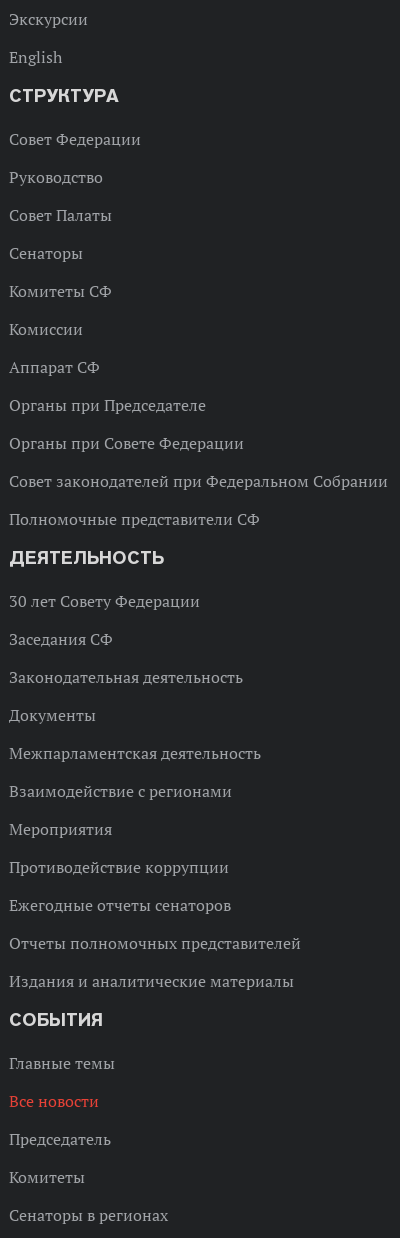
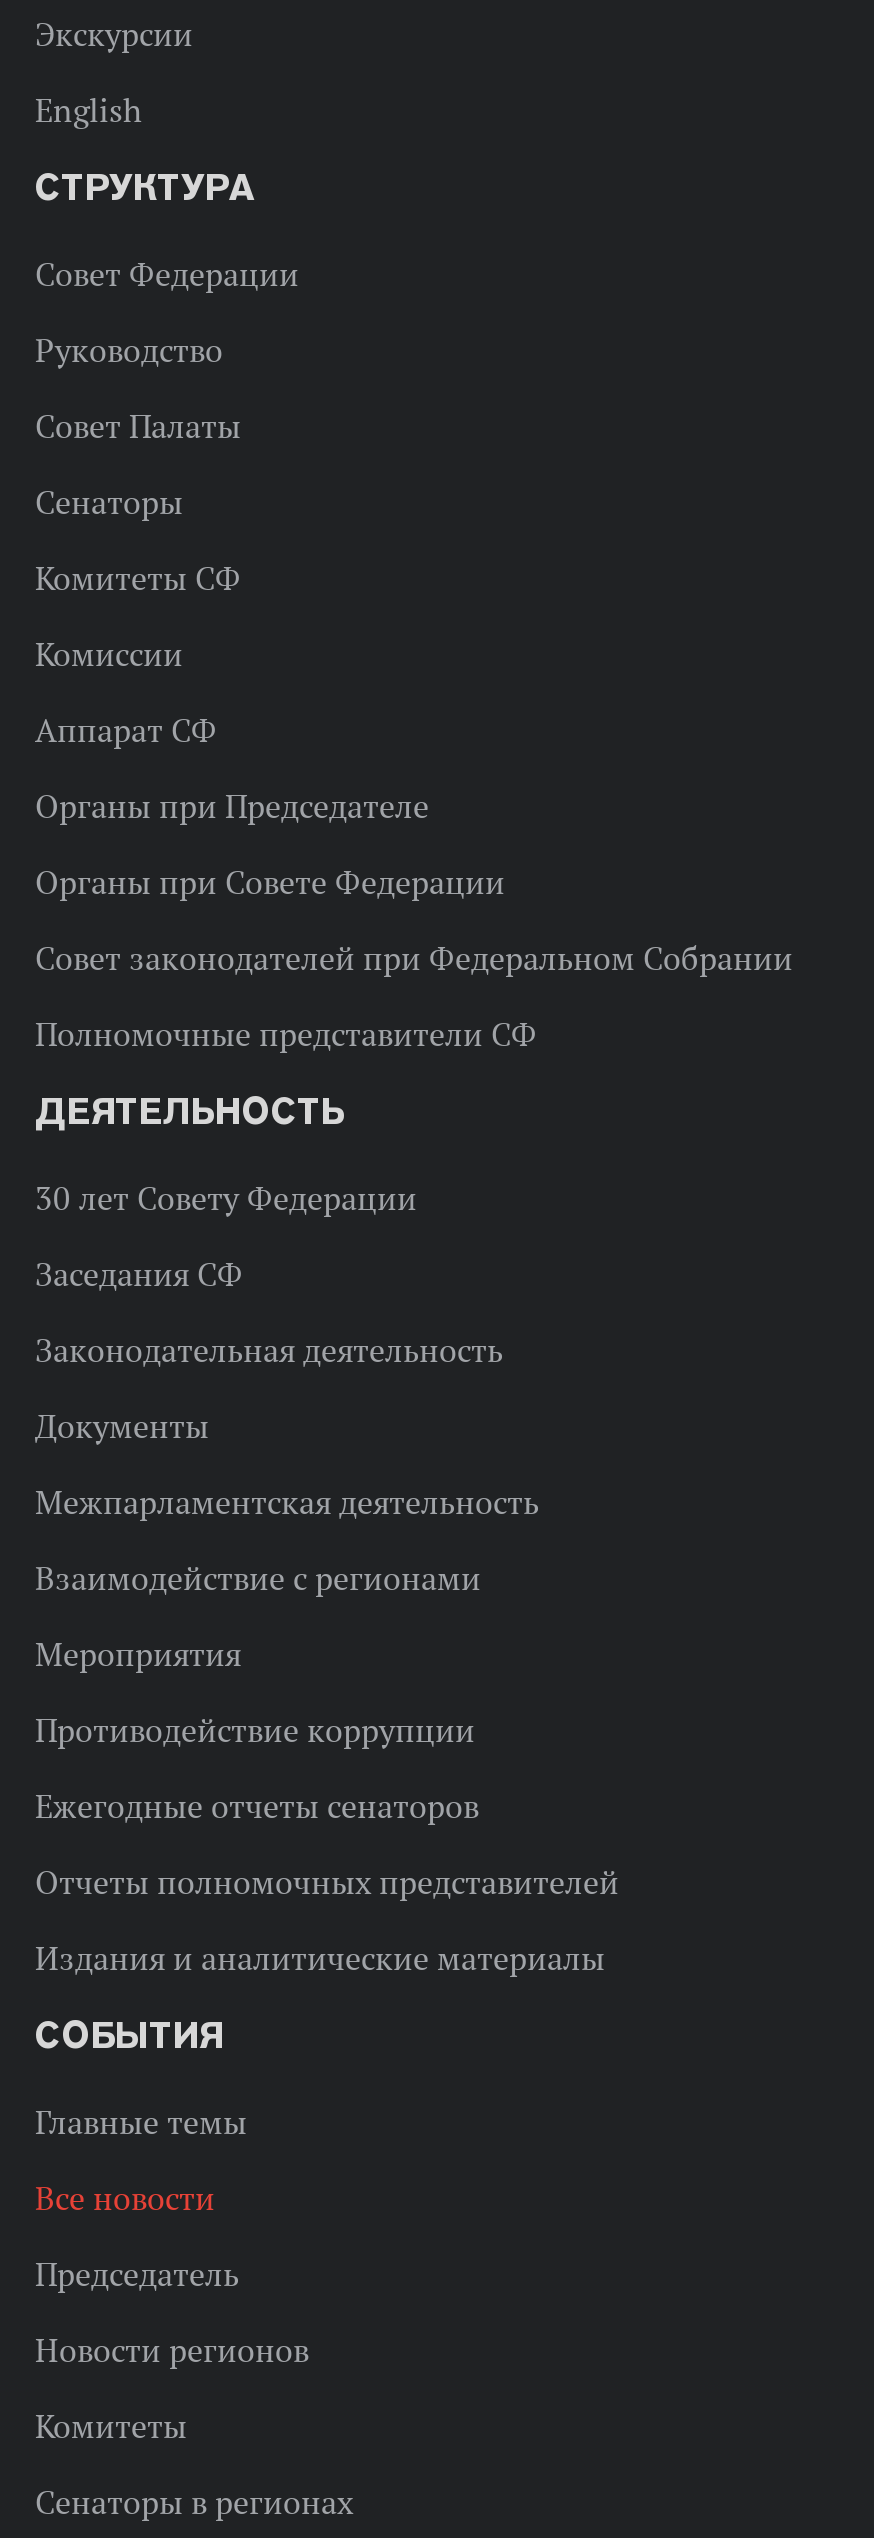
+ Новости регионов
